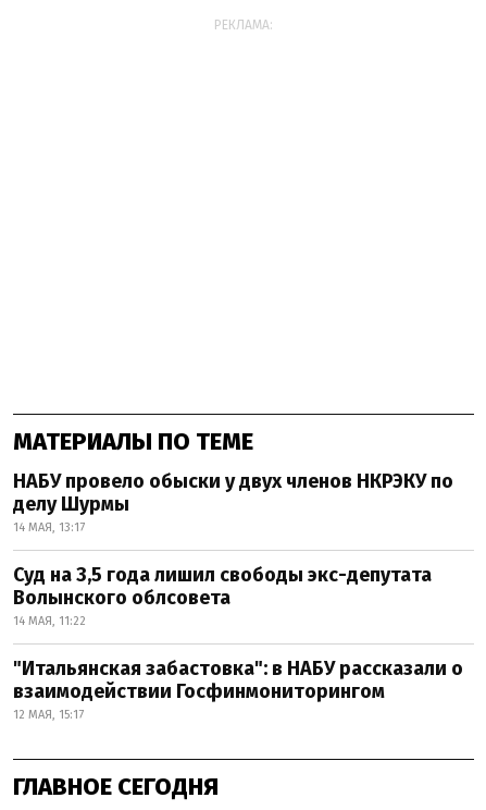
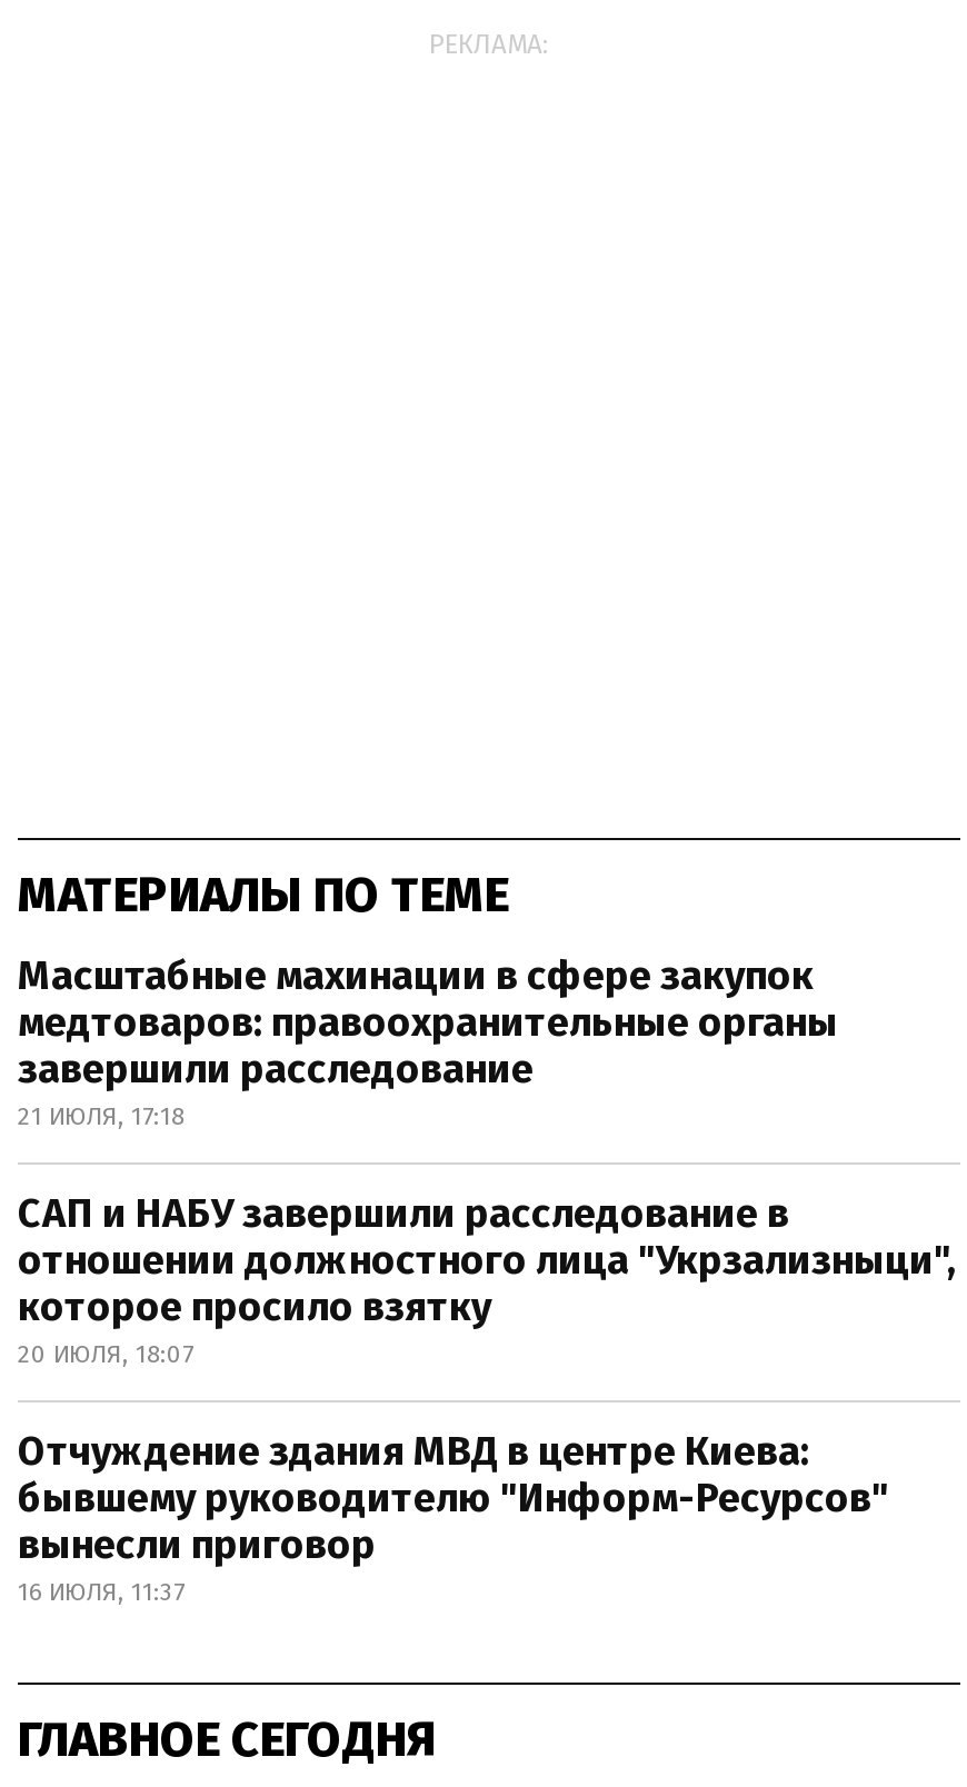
- НАБУ провело обыски у двух членов НКРЭКУ по
- делу Шурмы
- 14 МАЯ, 13:17
+ Масштабные махинации в сфере закупок
+ медтоваров: правоохранительные органы
+ завершили расследование
+ 21 ИЮЛЯ, 17:18

- Суд на 3,5 года лишил свободы экс-депутата
- Волынского облсовета
- 14 МАЯ, 11:22
+ САП и НАБУ завершили расследование в
+ отношении должностного лица "Укрзализныци",
+ которое просило взятку
+ 20 ИЮЛЯ, 18:07

- "Итальянская забастовка": в НАБУ рассказали о
- взаимодействии Госфинмониторингом
- 12 МАЯ, 15:17
+ Отчуждение здания МВД в центре Киева:
+ бывшему руководителю "Информ-Ресурсов"
+ вынесли приговор
+ 16 ИЮЛЯ, 11:37
